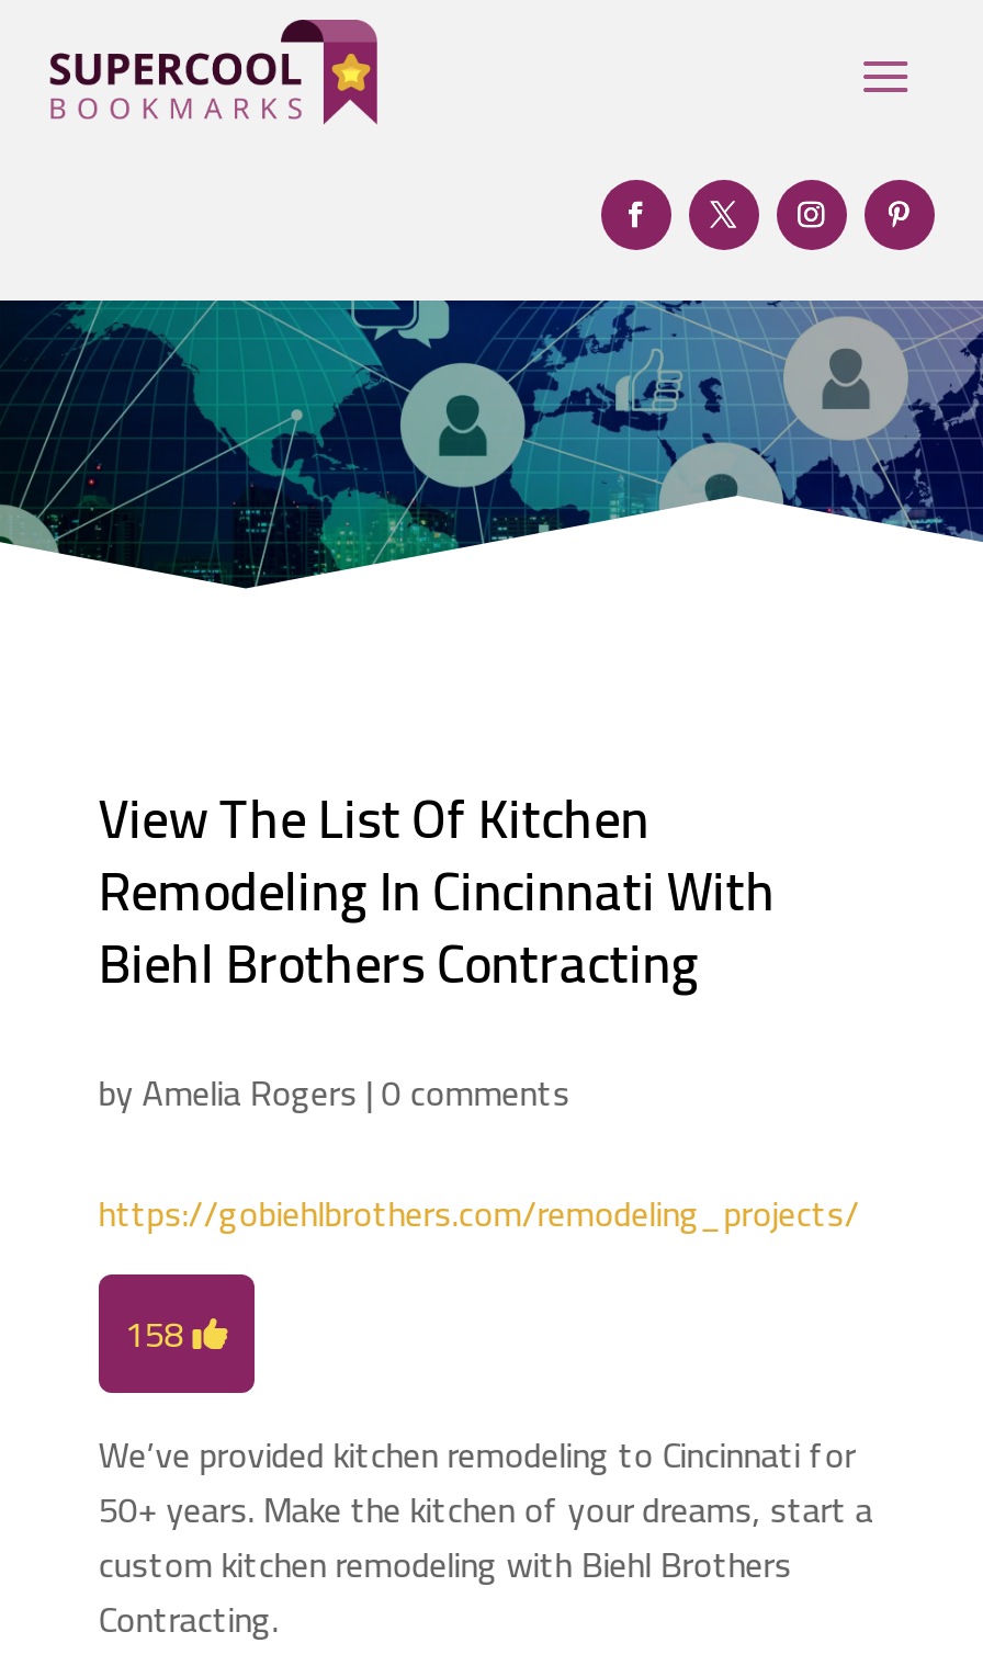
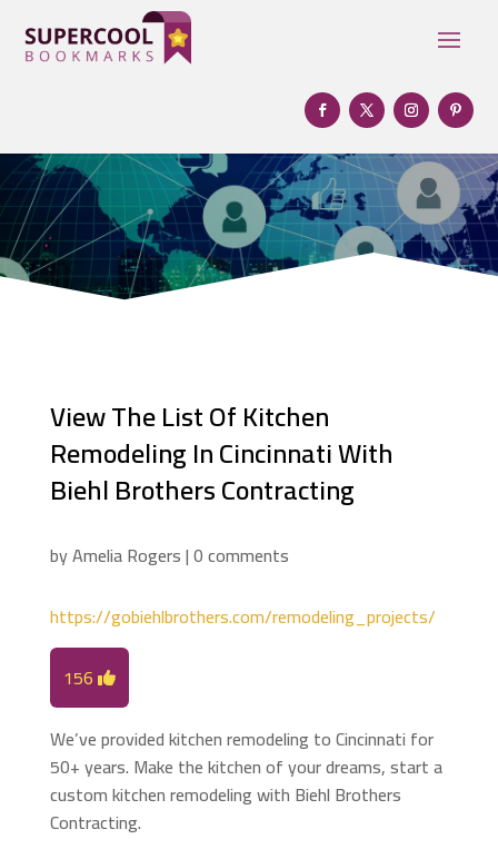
- 158
+ 156
